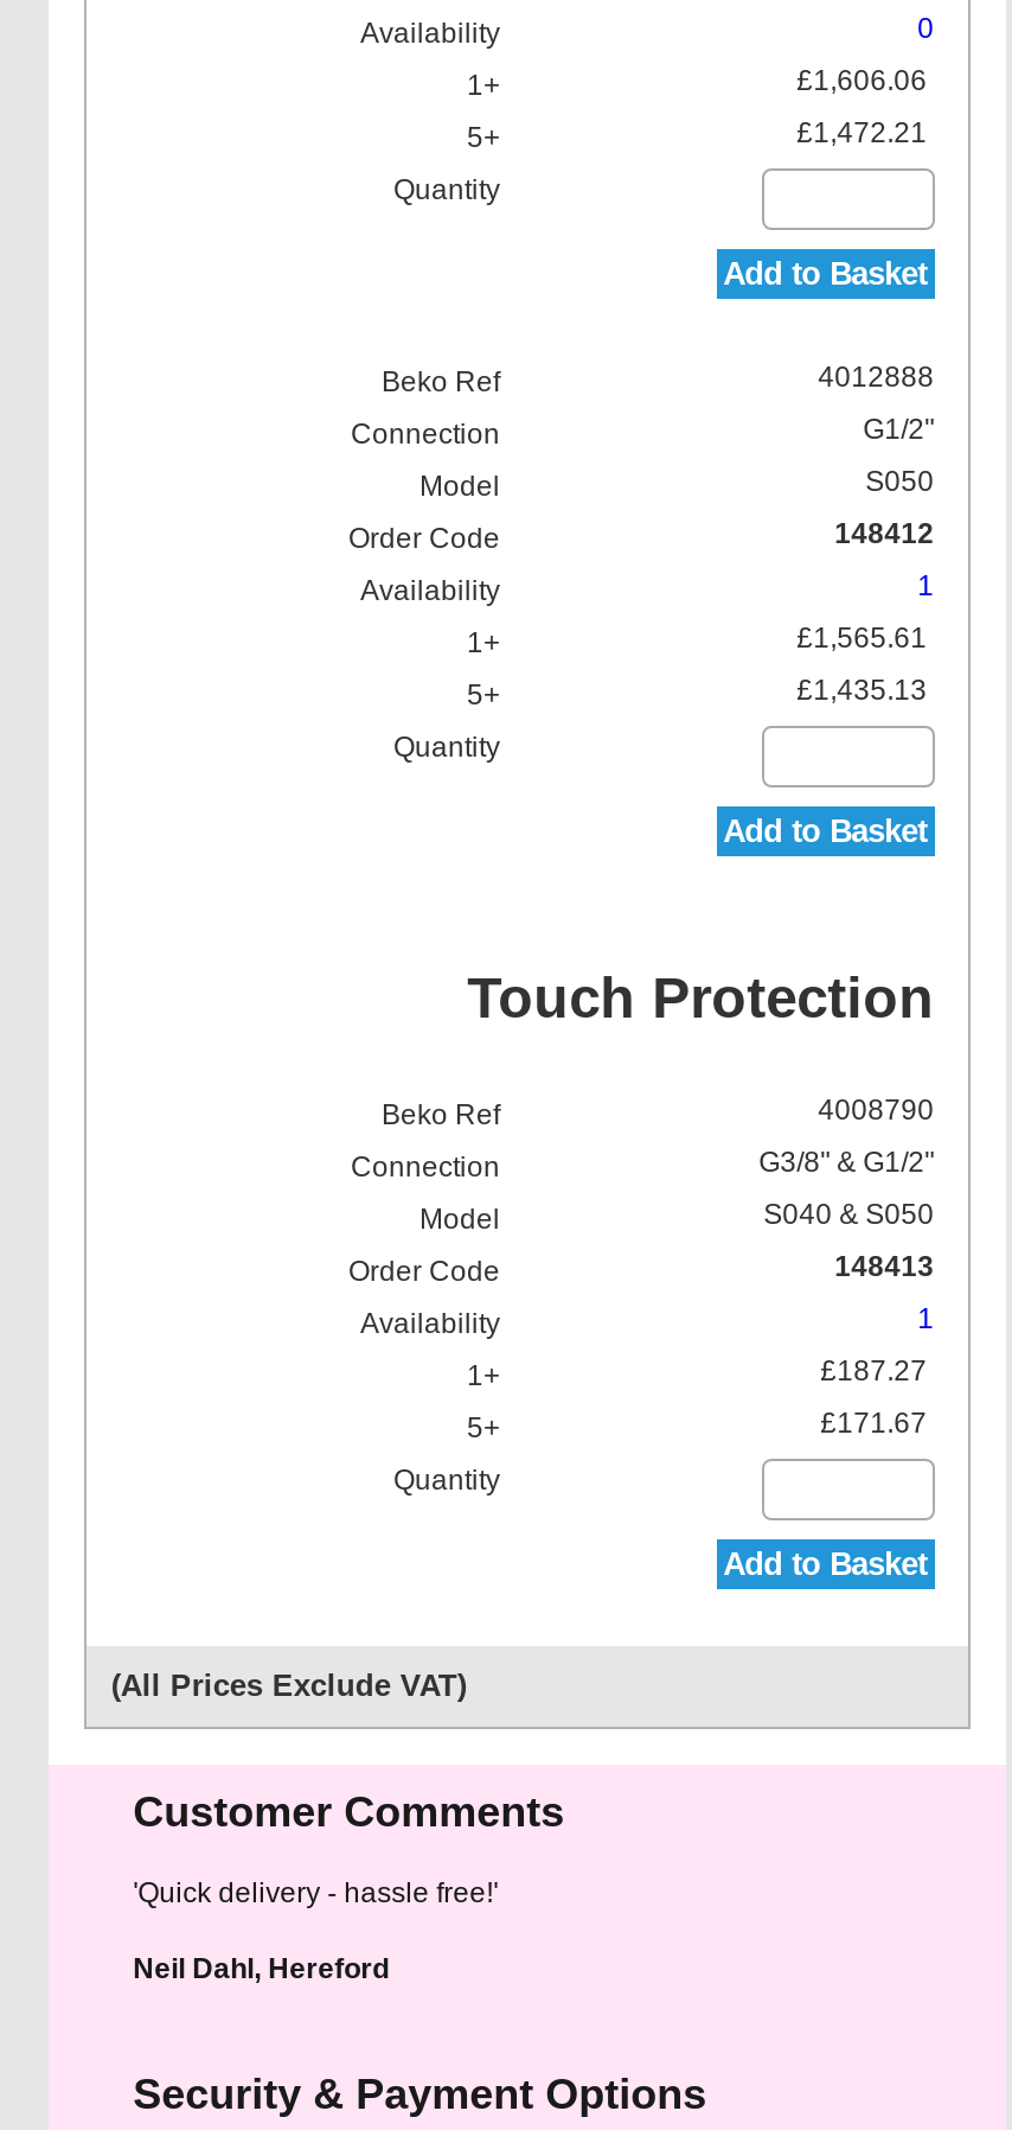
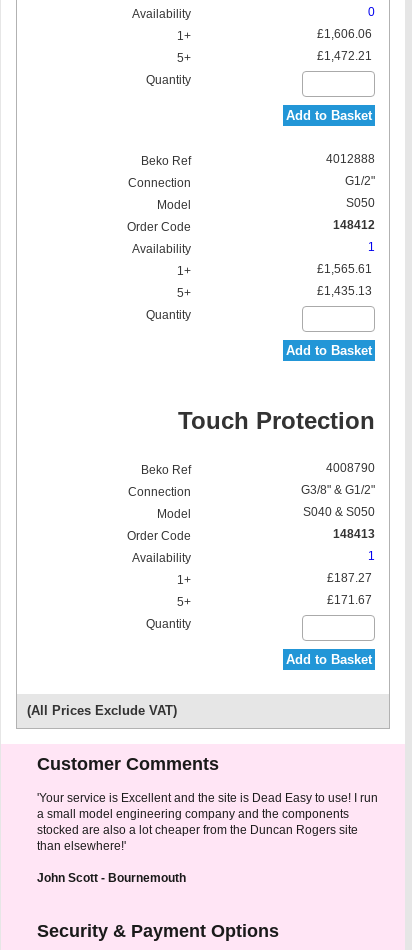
- 'Quick delivery - hassle free!'
+ 'Your service is Excellent and the site is Dead Easy to use! I run
+ a small model engineering company and the components
+ stocked are also a lot cheaper from the Duncan Rogers site
+ than elsewhere!'

- Neil Dahl, Hereford
+ John Scott - Bournemouth
